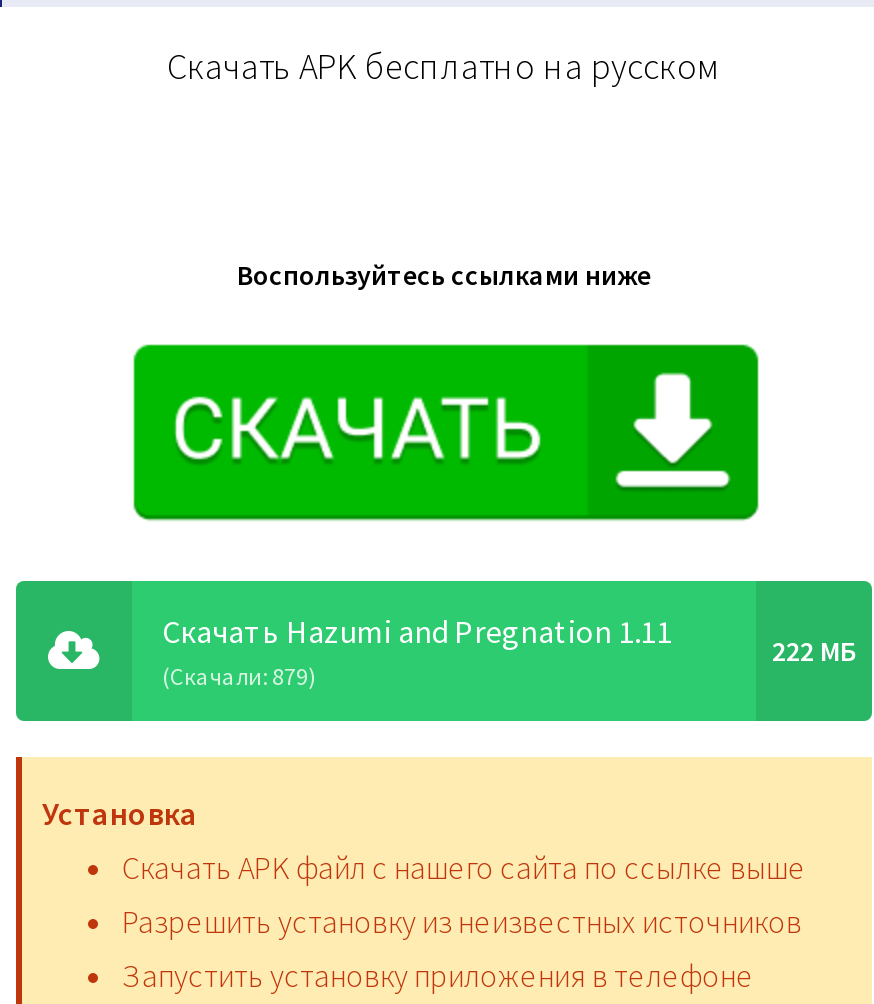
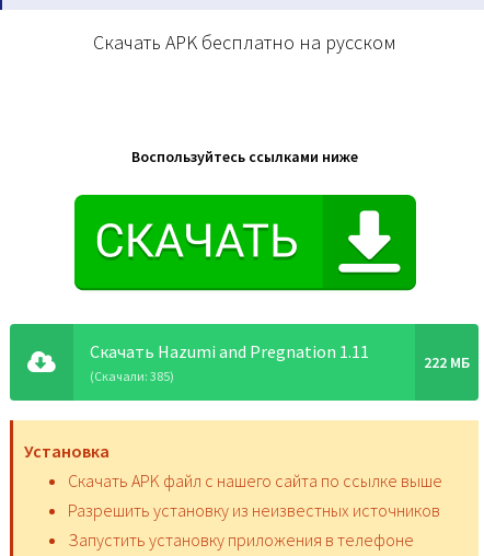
- (Скачали: 879)
+ (Скачали: 385)
